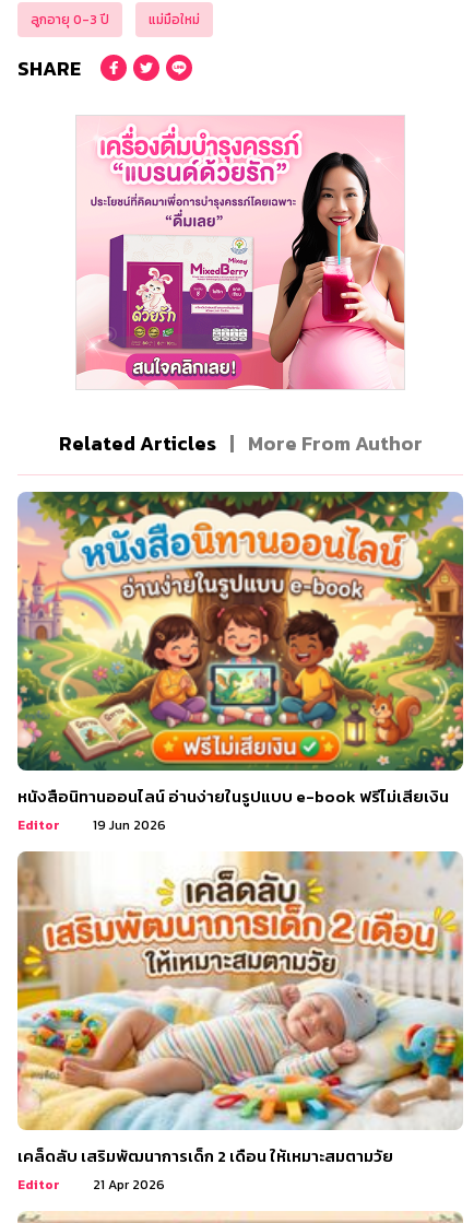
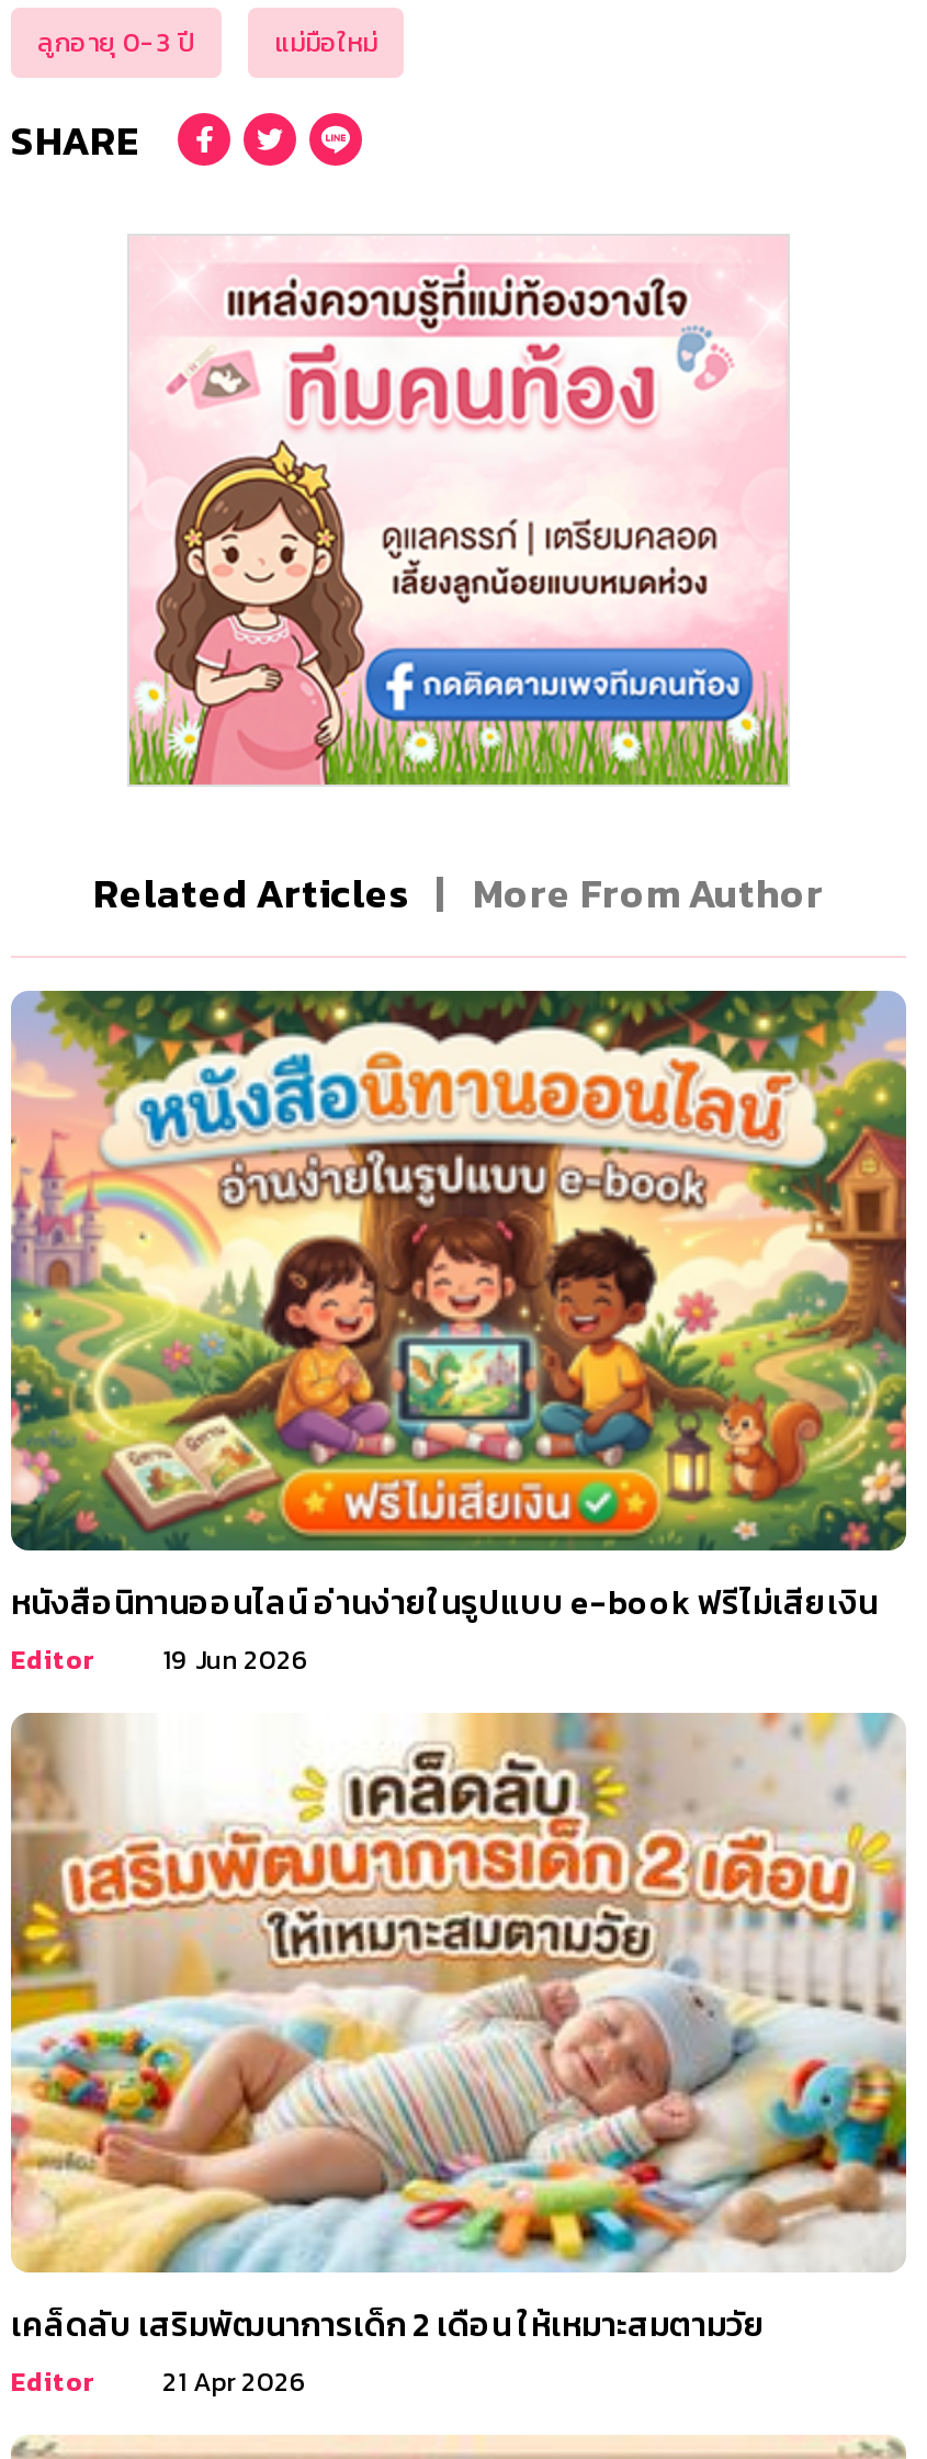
- [image]
+ [image]
